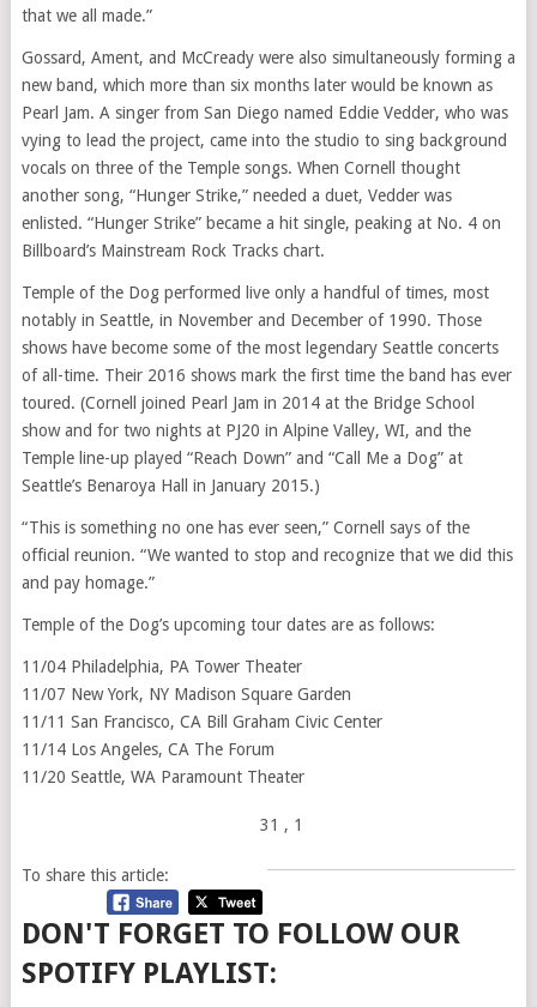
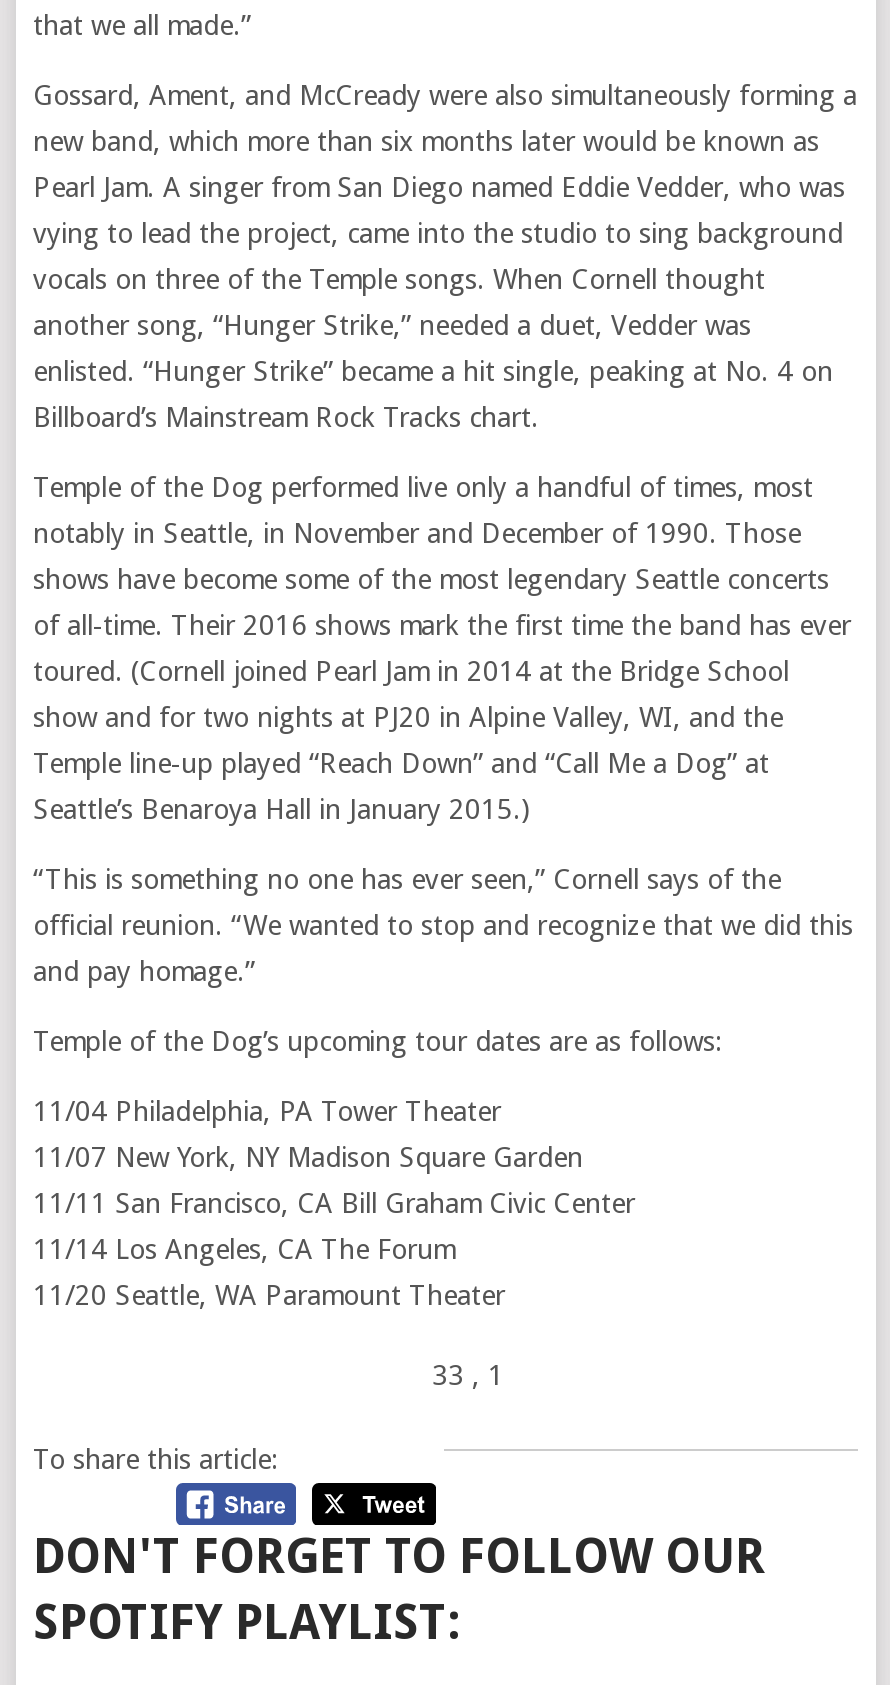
- 31, 1
+ 33, 1
